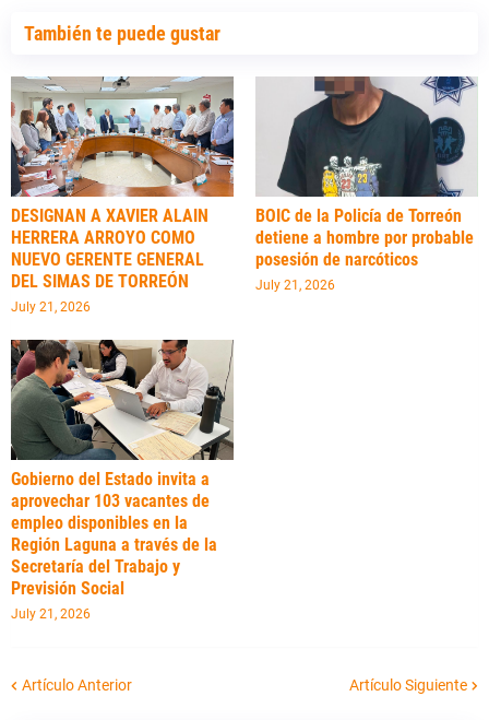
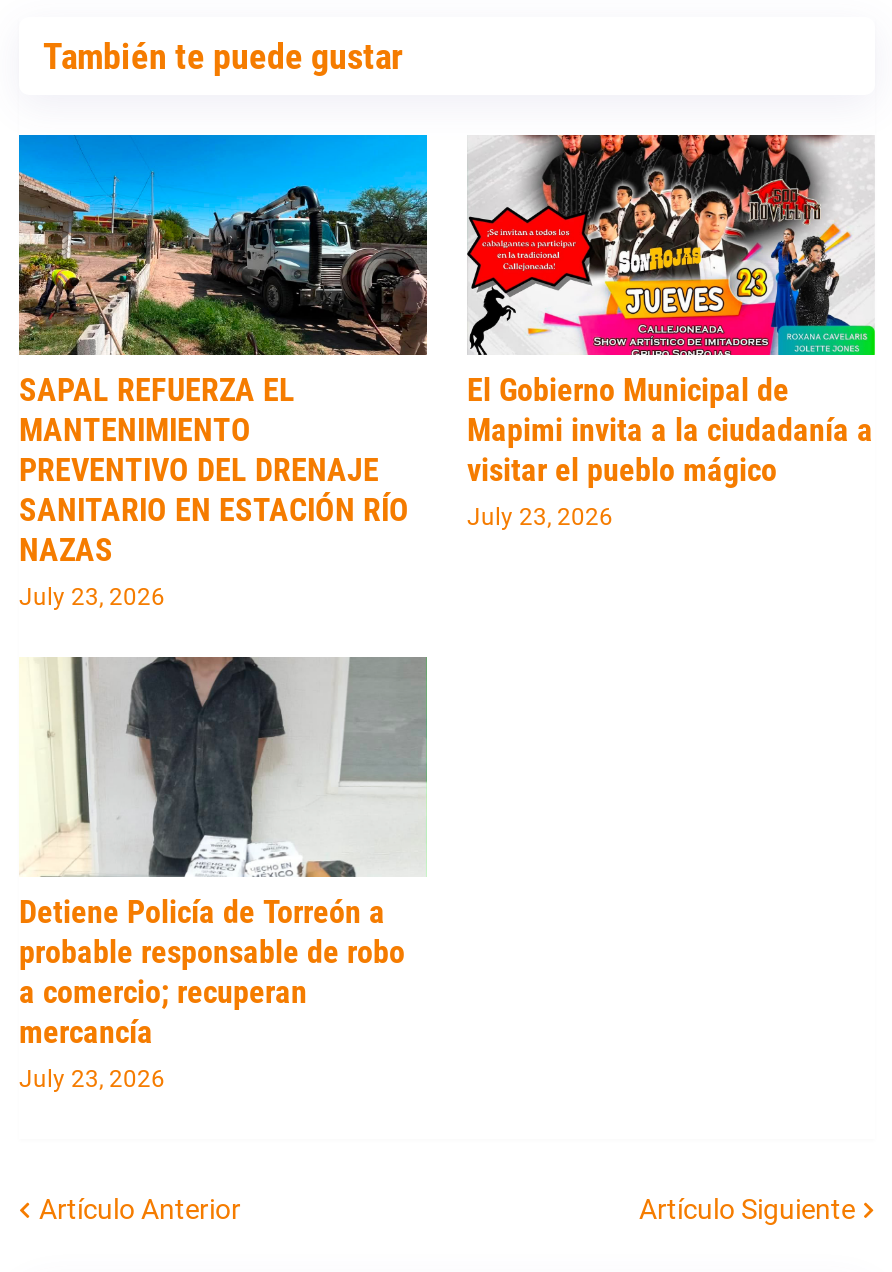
- [image]
- DESIGNAN A XAVIER ALAIN
- HERRERA ARROYO COMO
- NUEVO GERENTE GENERAL
- DEL SIMAS DE TORREÓN
- July 21, 2026
+ [image]
+ SAPAL REFUERZA EL
+ MANTENIMIENTO
+ PREVENTIVO DEL DRENAJE
+ SANITARIO EN ESTACIÓN RÍO
+ NAZAS
+ July 23, 2026

- [image]
- BOIC de la Policía de Torreón
- detiene a hombre por probable
- posesión de narcóticos
- July 21, 2026
+ [image]
+ El Gobierno Municipal de
+ Mapimi invita a la ciudadanía a
+ visitar el pueblo mágico
+ July 23, 2026

- [image]
- Gobierno del Estado invita a
- aprovechar 103 vacantes de
- empleo disponibles en la
- Región Laguna a través de la
- Secretaría del Trabajo y
- Previsión Social
- July 21, 2026
+ [image]
+ Detiene Policía de Torreón a
+ probable responsable de robo
+ a comercio; recuperan
+ mercancía
+ July 23, 2026
